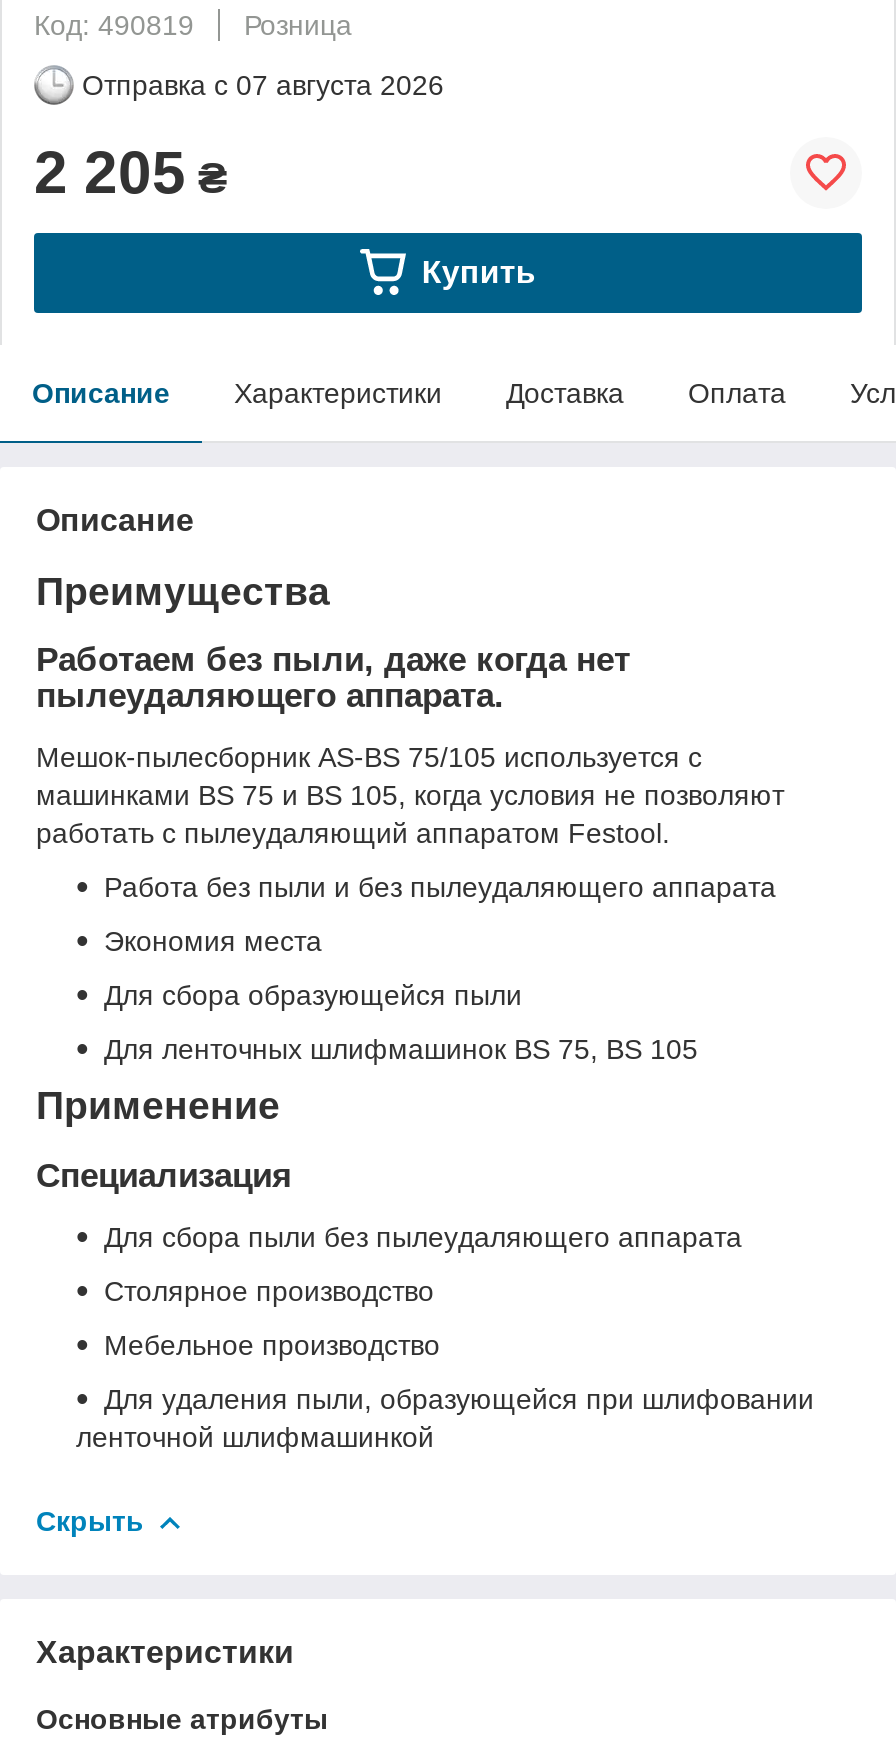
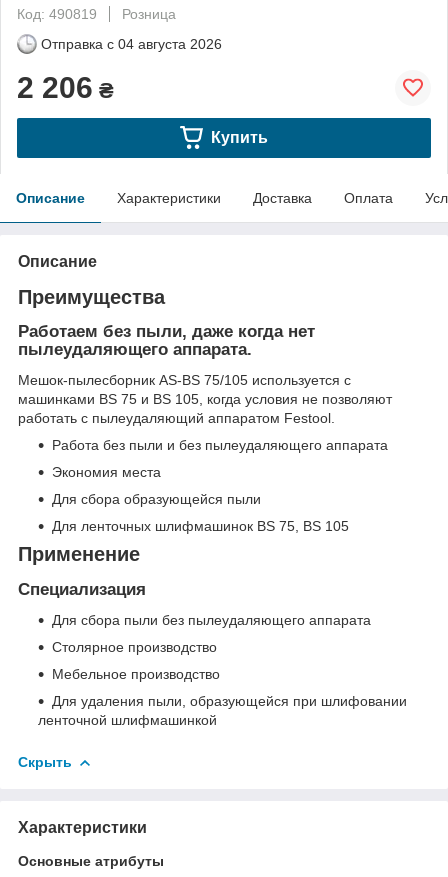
- Отправка с 07 августа 2026
+ Отправка с 04 августа 2026

- 2 205 ₴
+ 2 206 ₴
